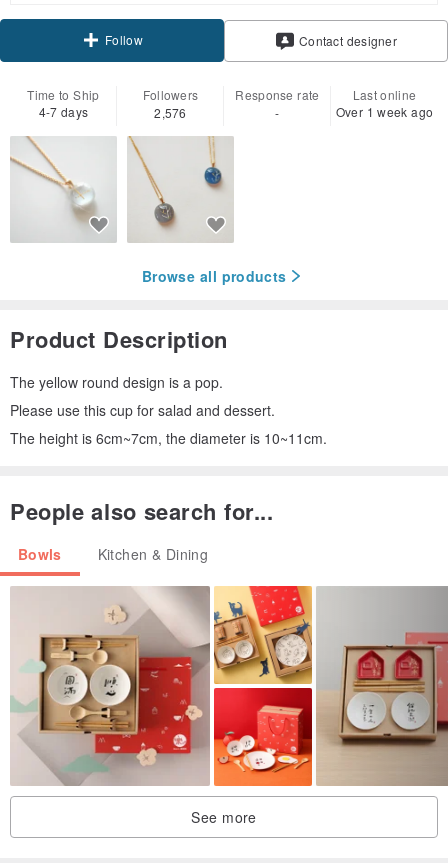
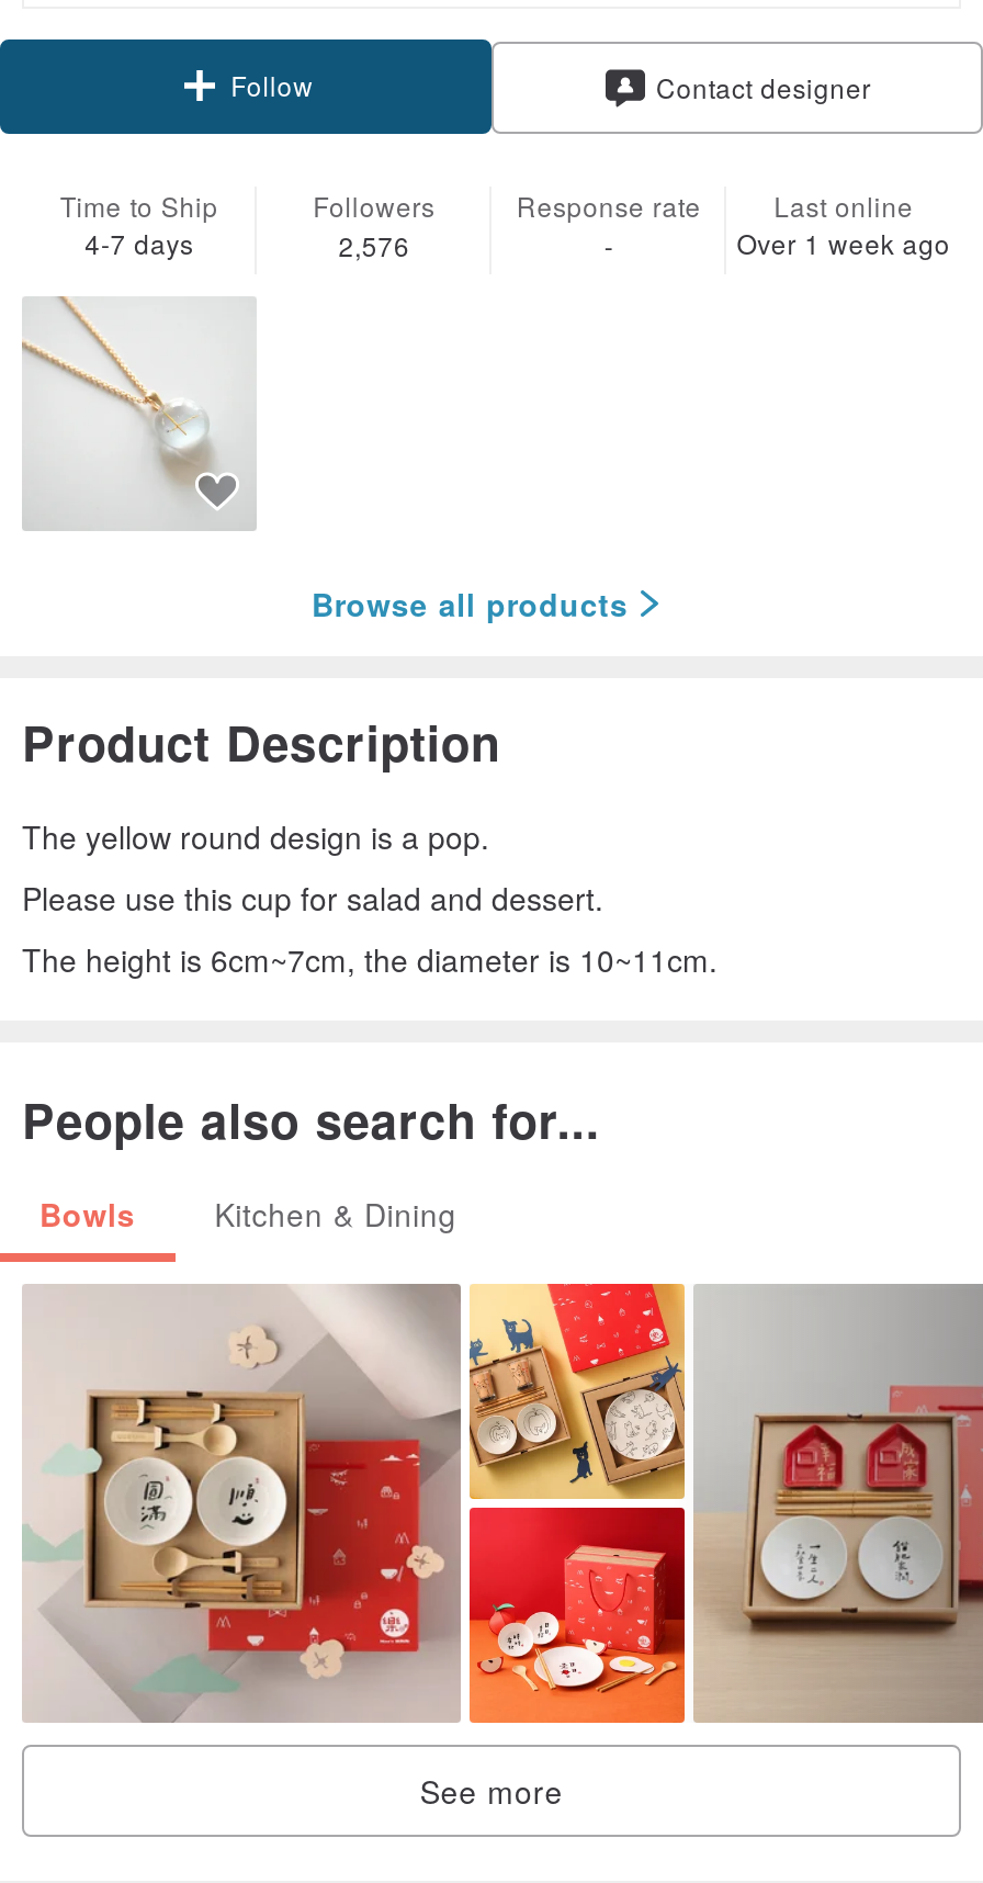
- [image]
